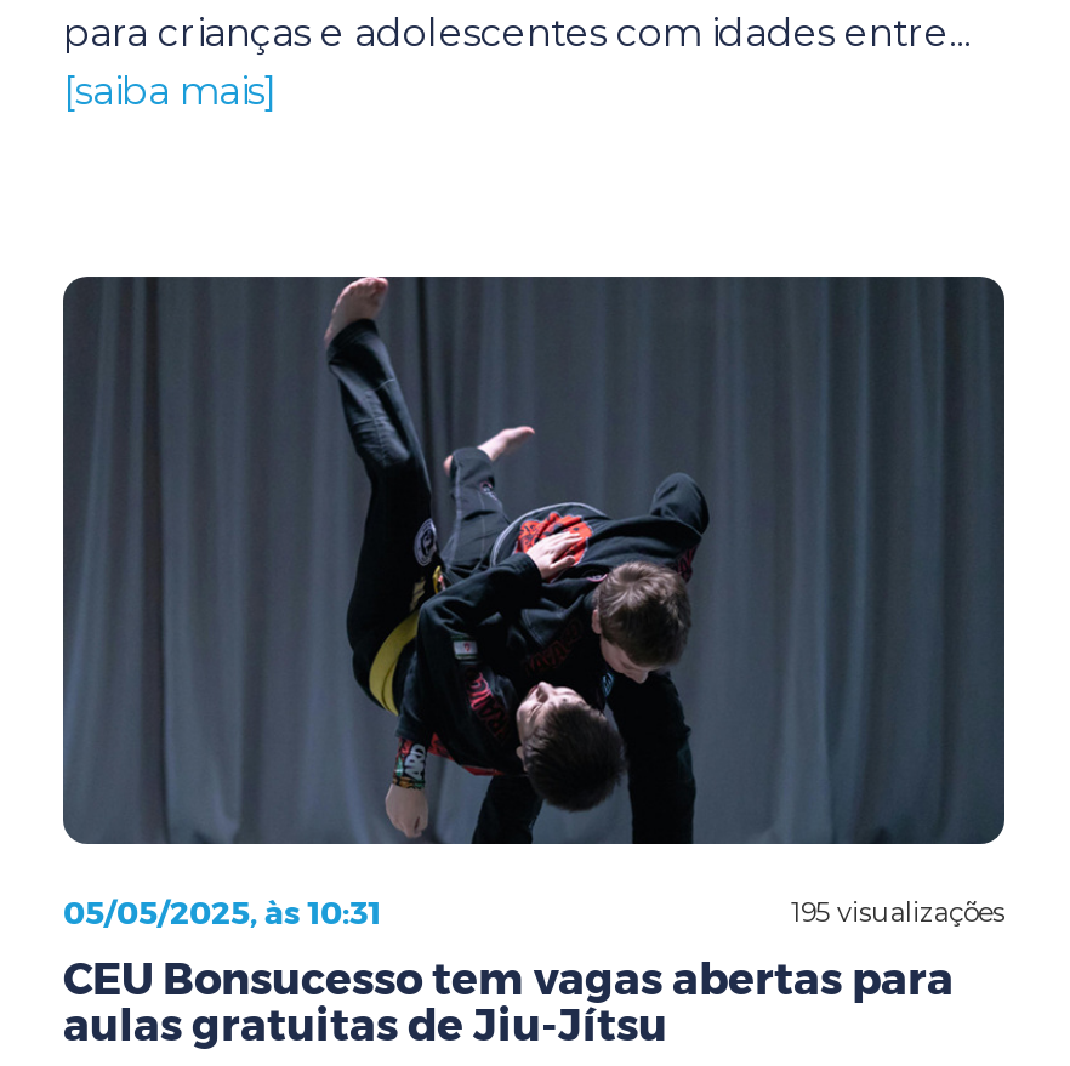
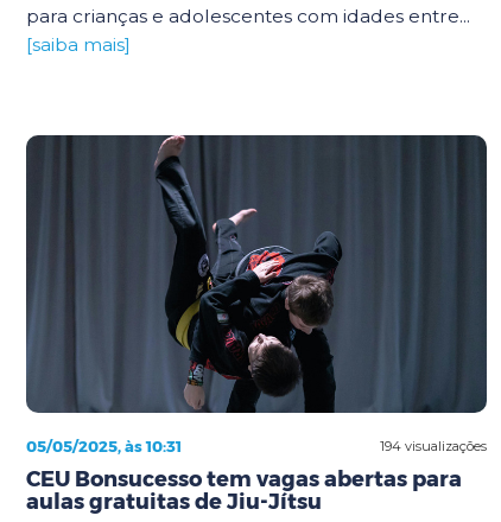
- 195 visualizações
+ 194 visualizações
